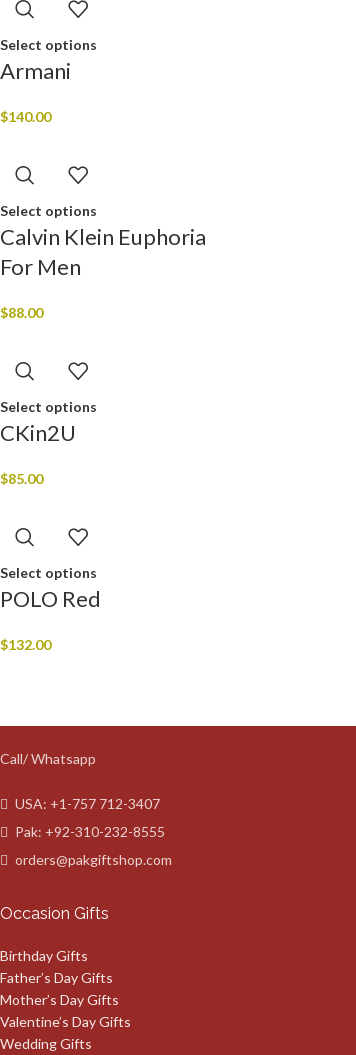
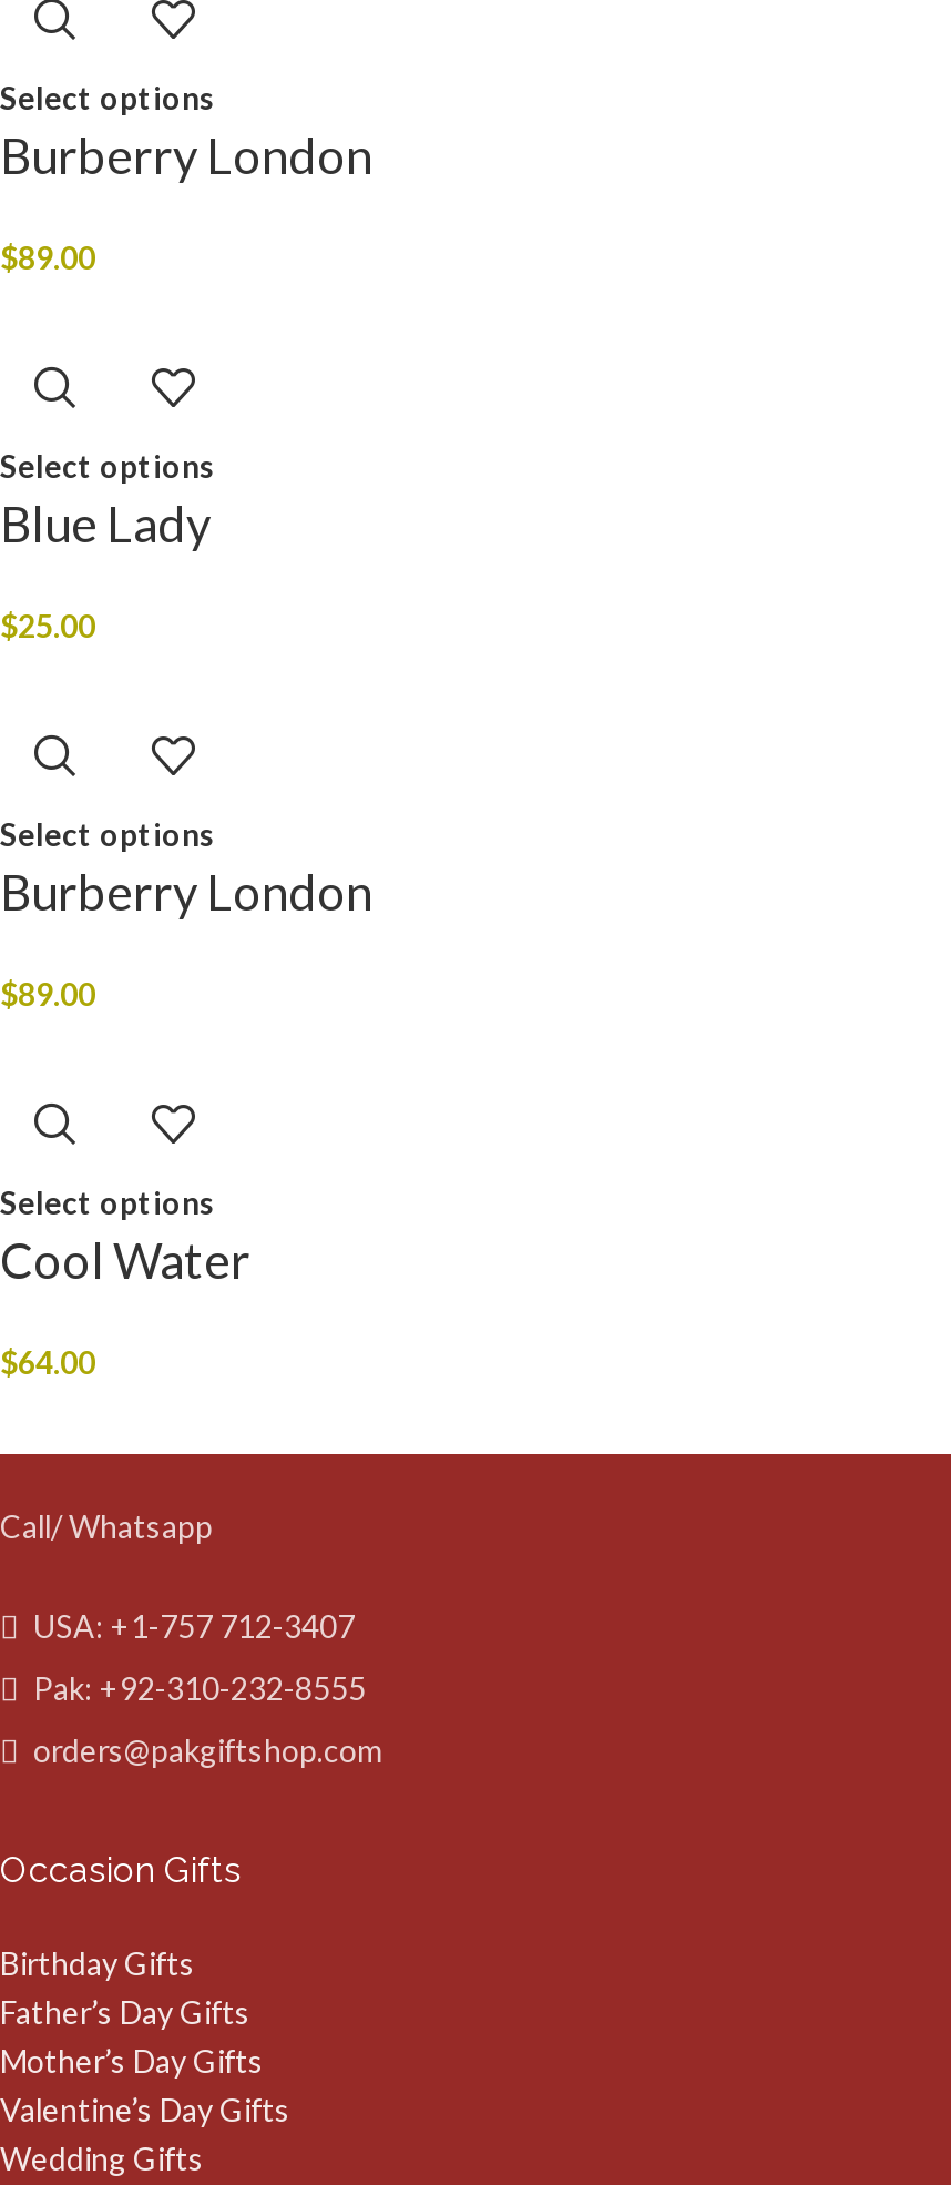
- Armani
+ Burberry London

- $140.00
+ $89.00

- Calvin Klein Euphoria
- For Men
+ Blue Lady

- $88.00
+ $25.00

- CKin2U
+ Burberry London

- $85.00
+ $89.00

- POLO Red
+ Cool Water

- $132.00
+ $64.00
